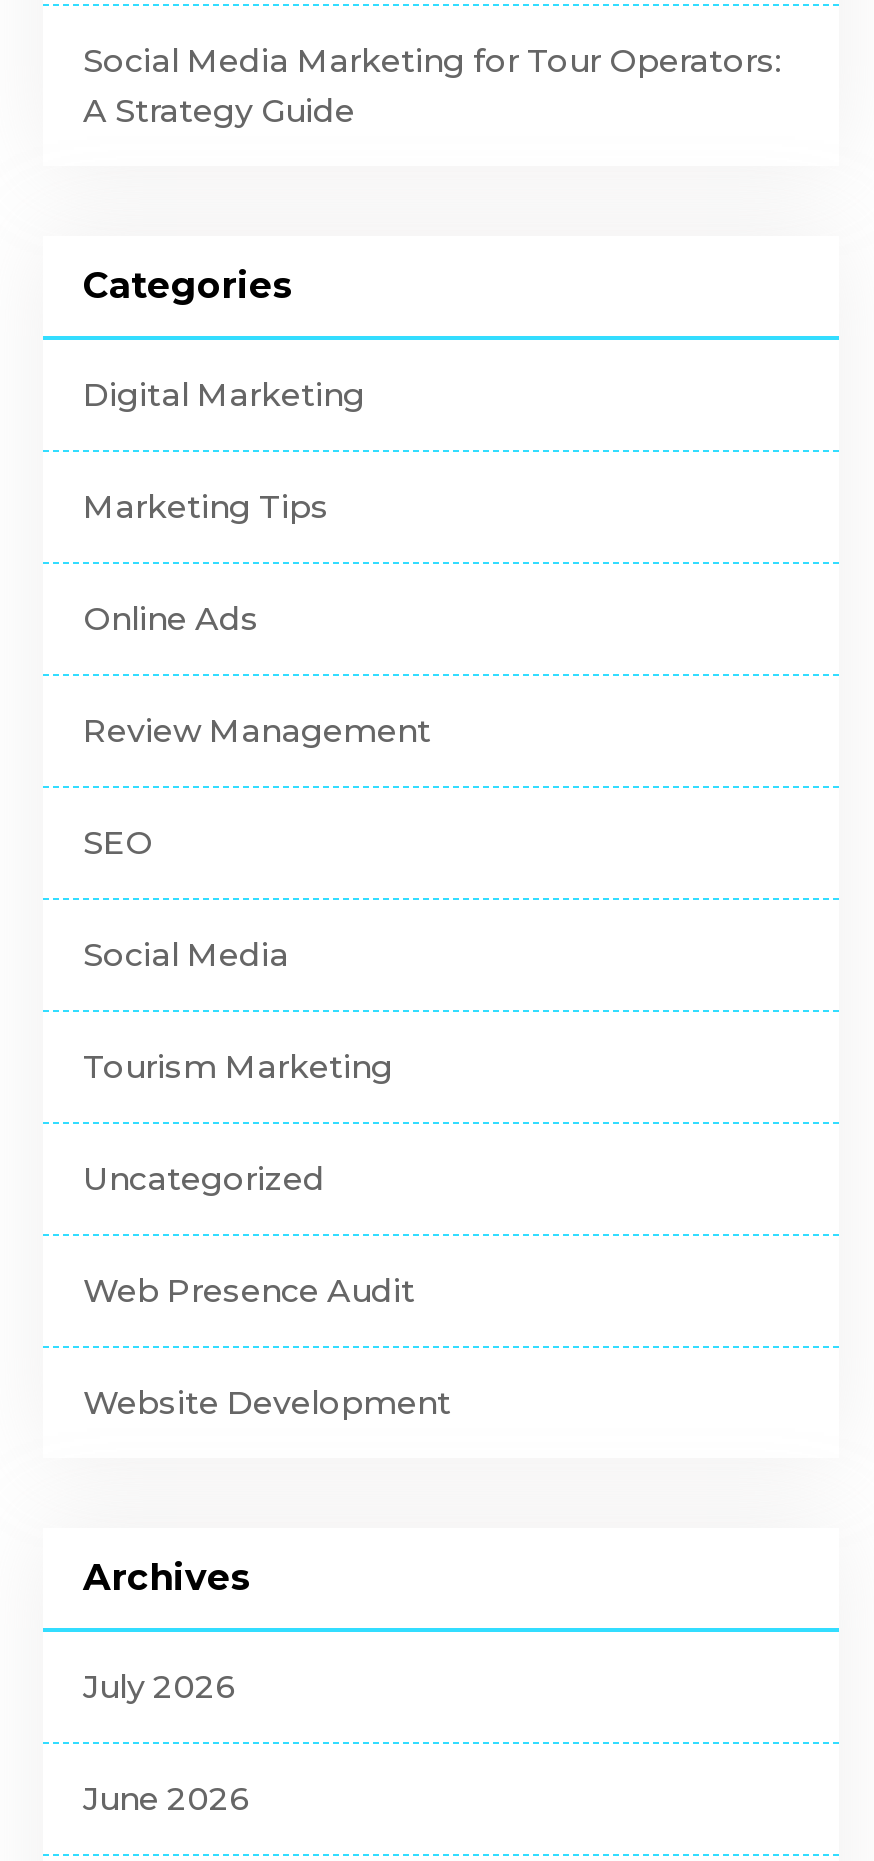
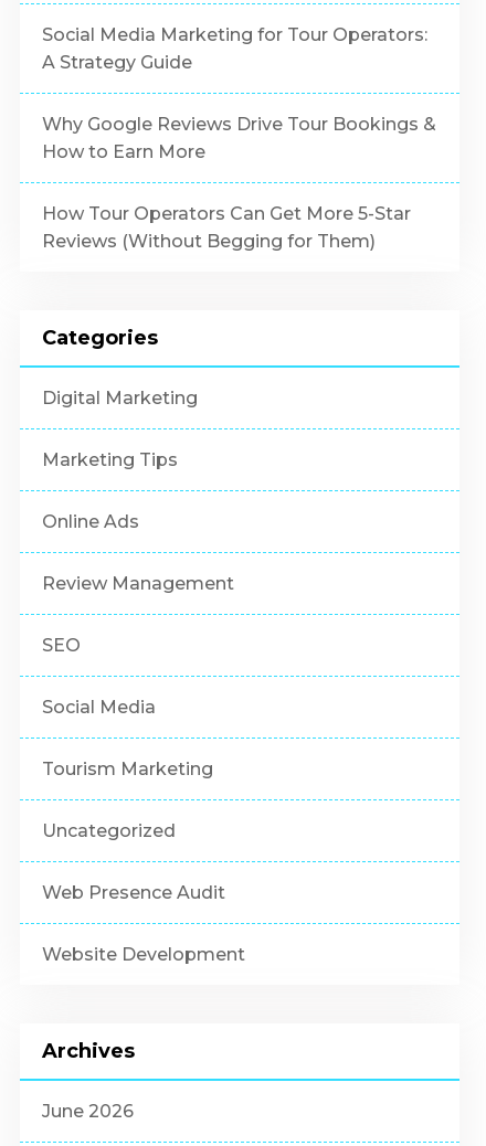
+ Why Google Reviews Drive Tour Bookings &
+ How to Earn More
+ How Tour Operators Can Get More 5-Star
+ Reviews (Without Begging for Them)

moved down: Categories | Digital Marketing | Marketing Tips | ... | Website Development | Archives

- July 2026
